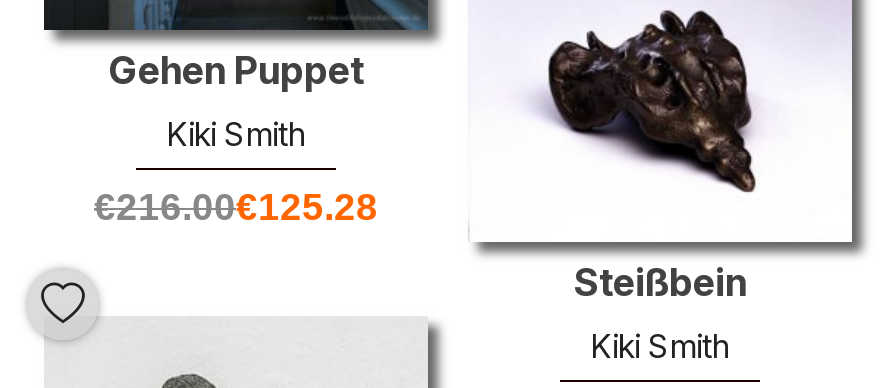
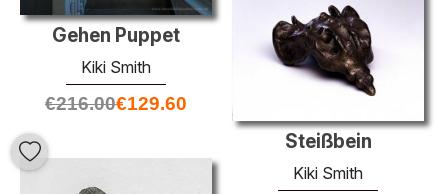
- €216.00€125.28
+ €216.00€129.60
